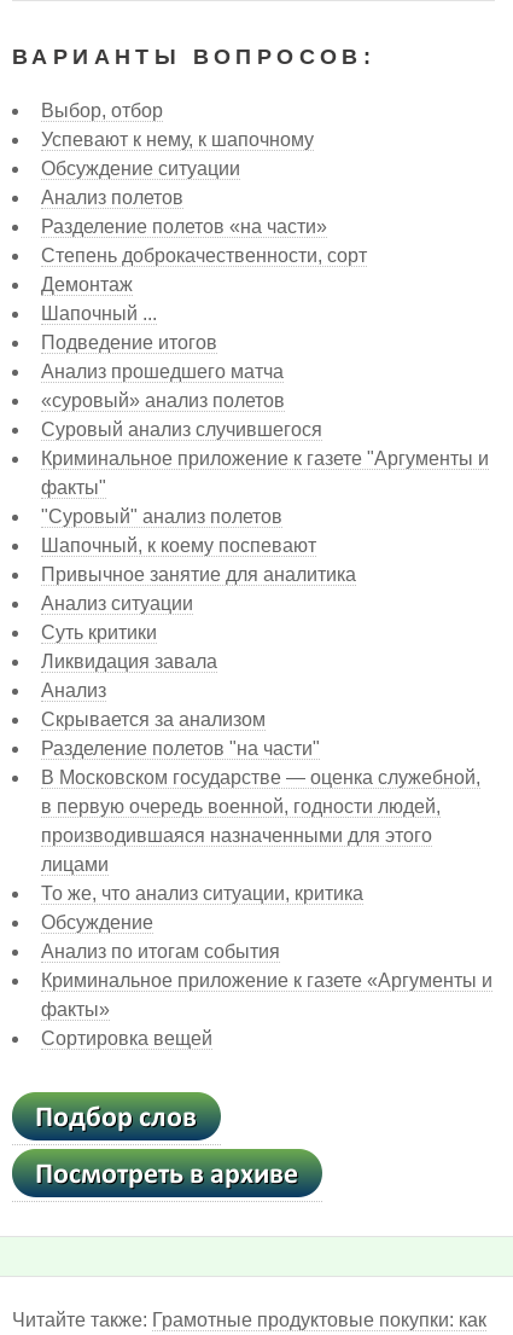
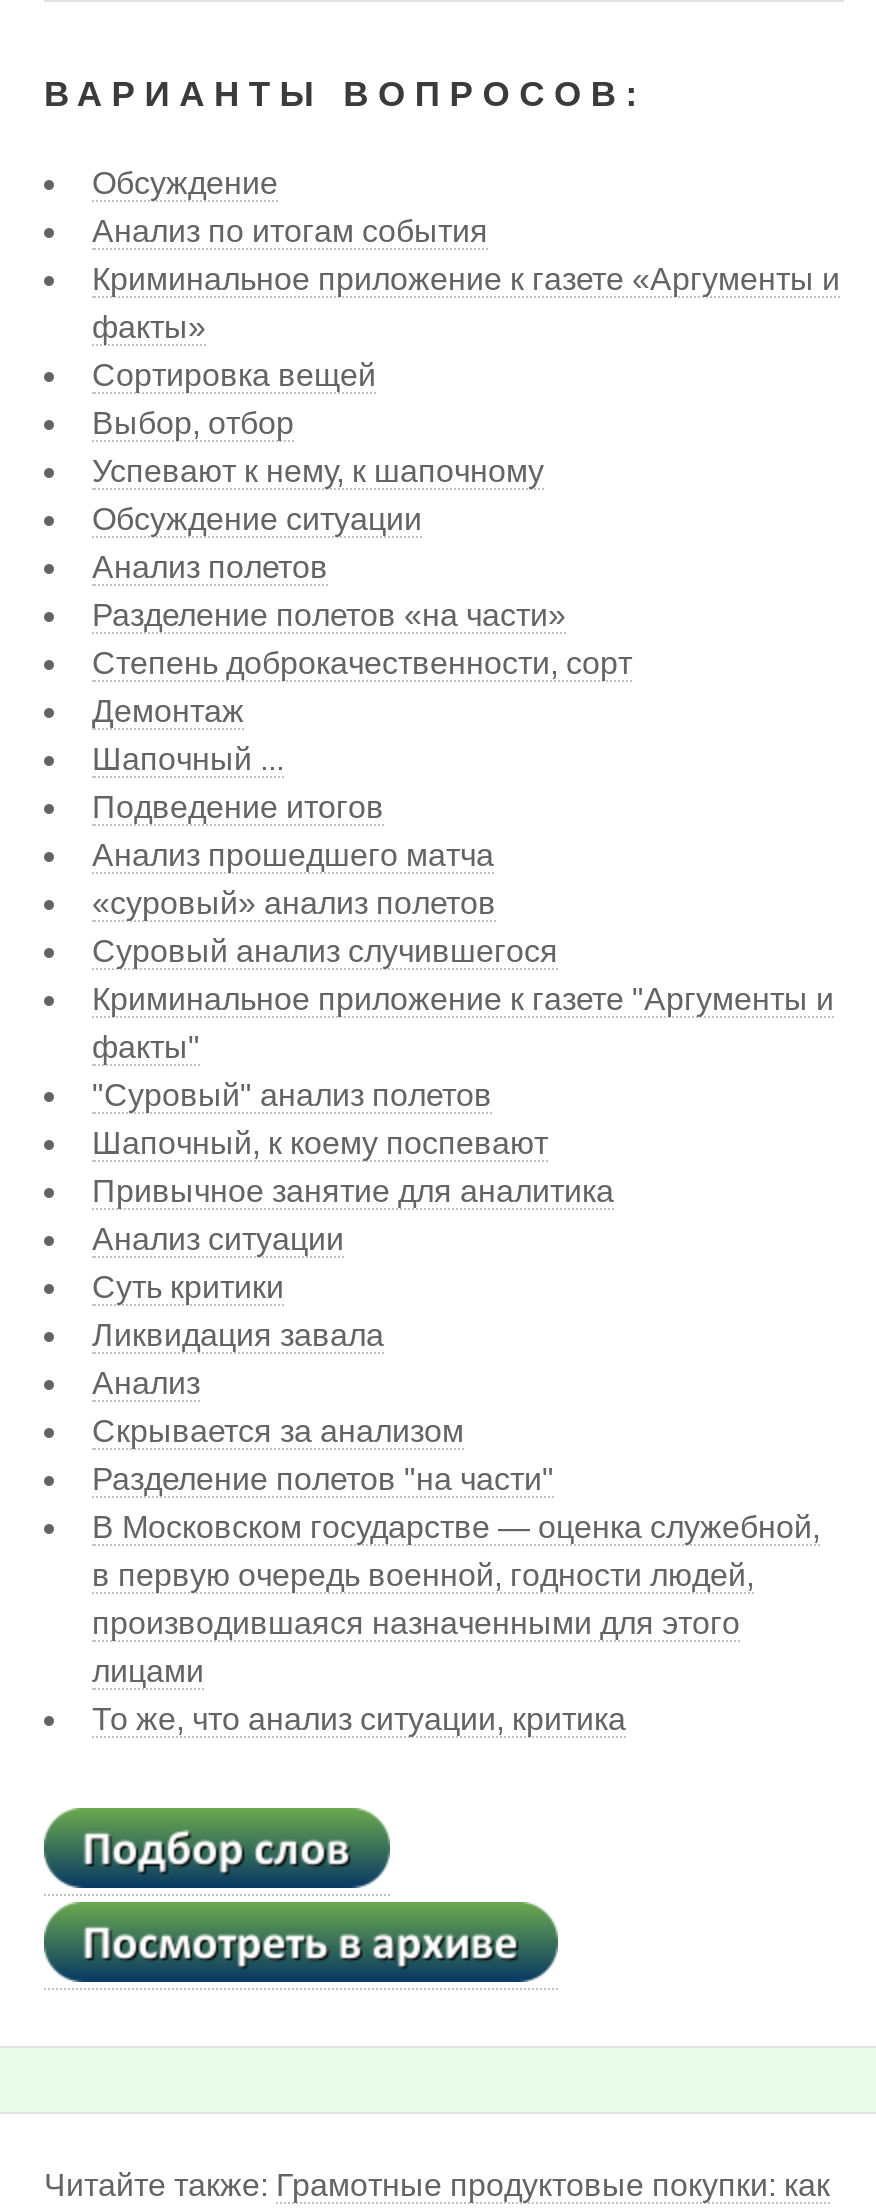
moved down: Выбор, отбор | Успевают к нему, к шапочному | Обсуждение ситуации | ... | лицами | То же, что анализ ситуации, критика

moved up: Обсуждение | Анализ по итогам события | Криминальное приложение к газете «Аргументы и | факты» | Сортировка вещей
